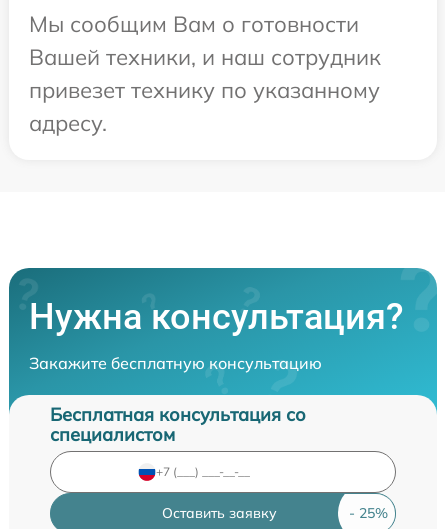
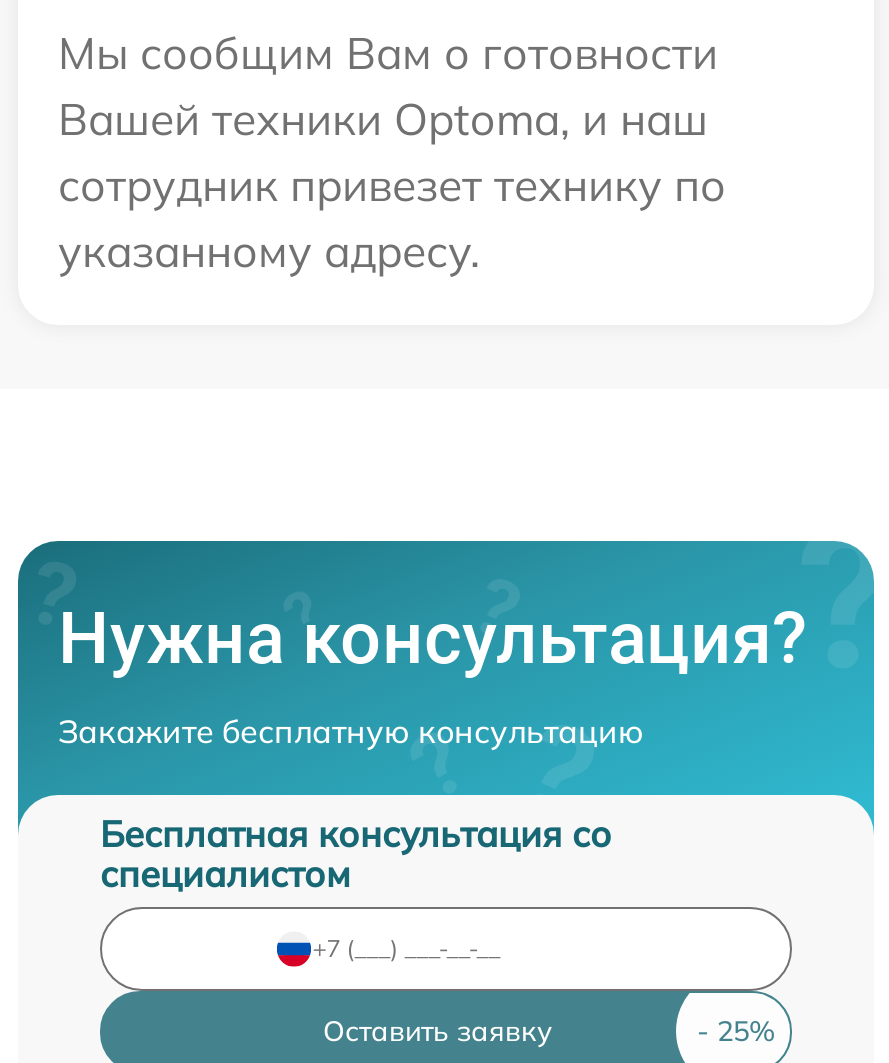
- Вашей техники, и наш сотрудник
- привезет технику по указанному
- адресу.
+ Вашей техники Optoma, и наш
+ сотрудник привезет технику по
+ указанному адресу.
